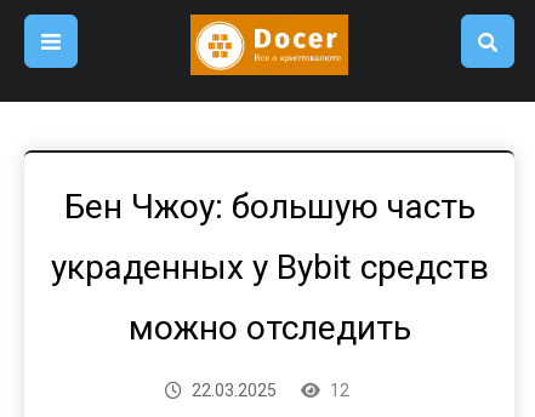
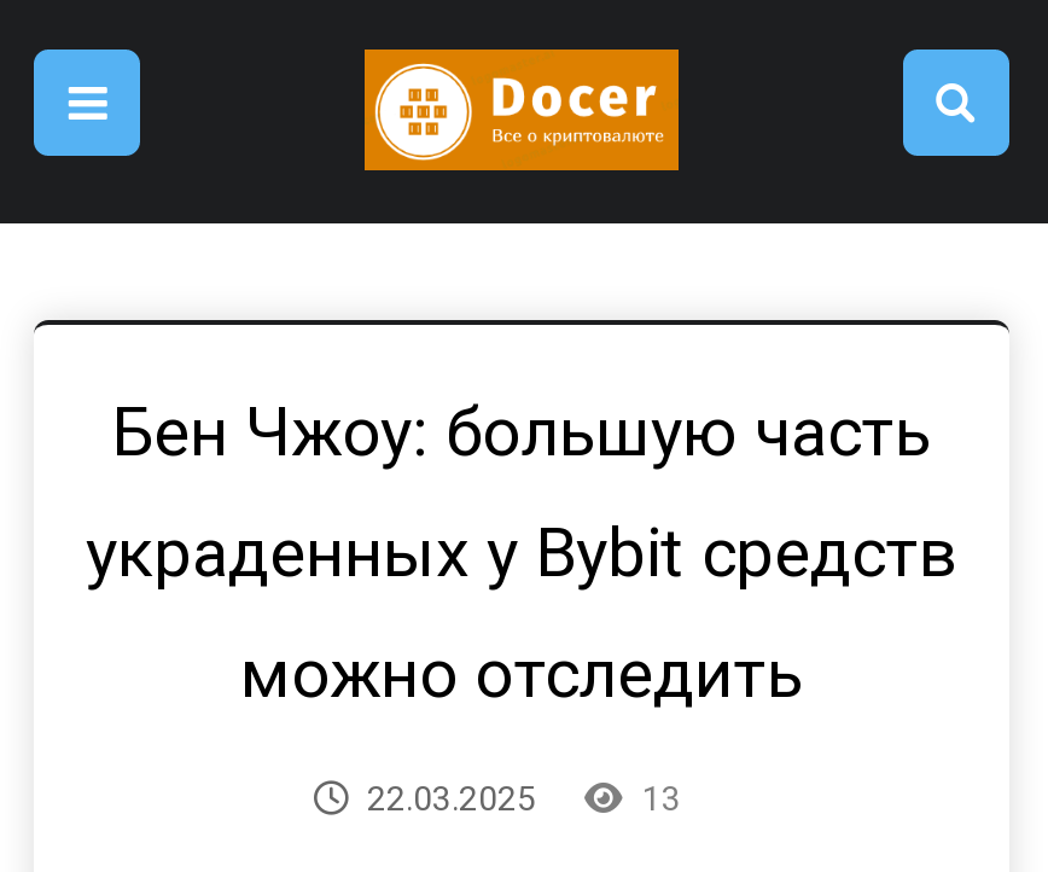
- 12
+ 13
